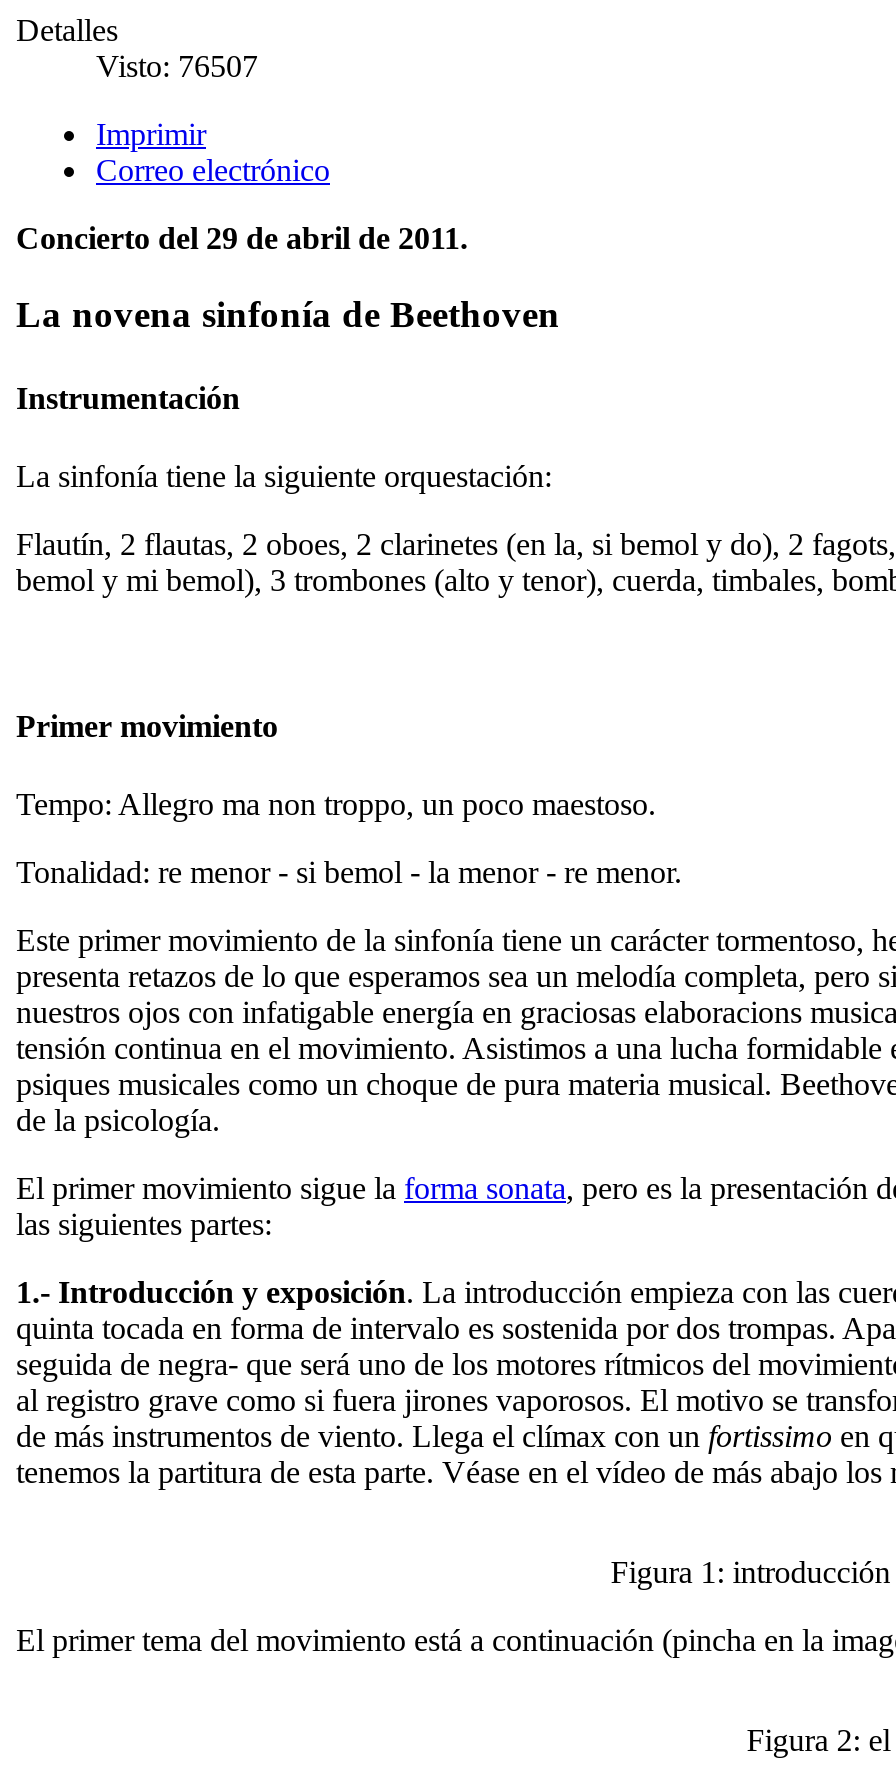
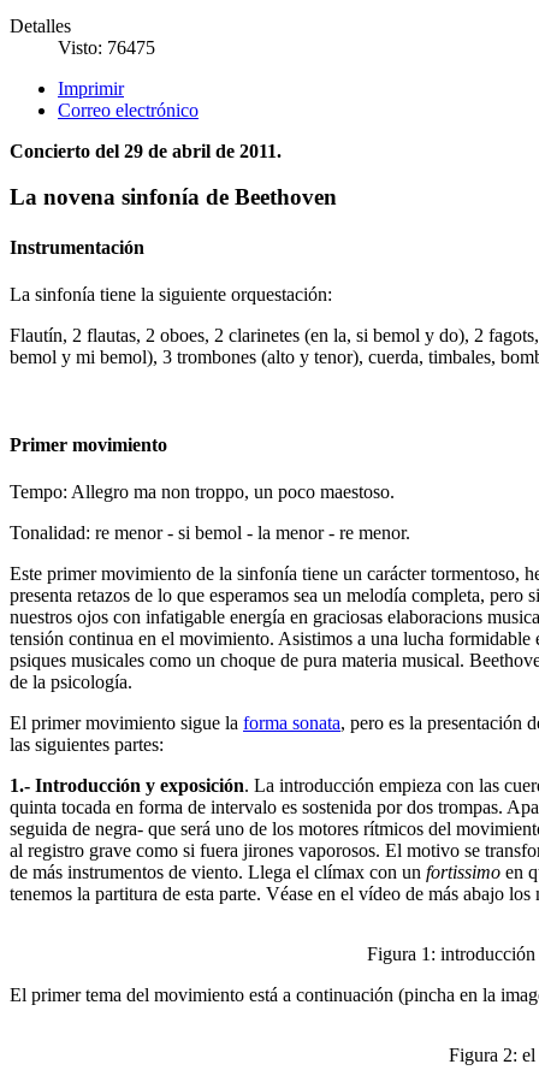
- Visto: 76507
+ Visto: 76475
